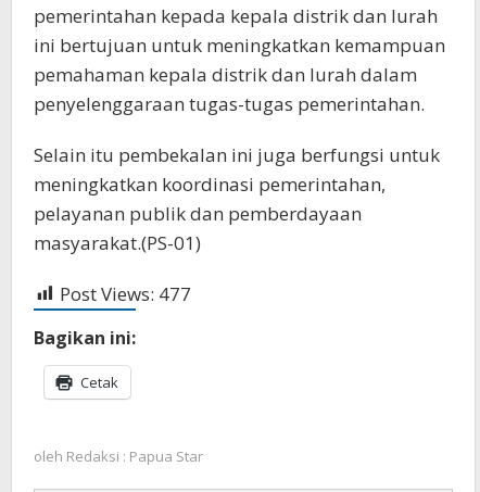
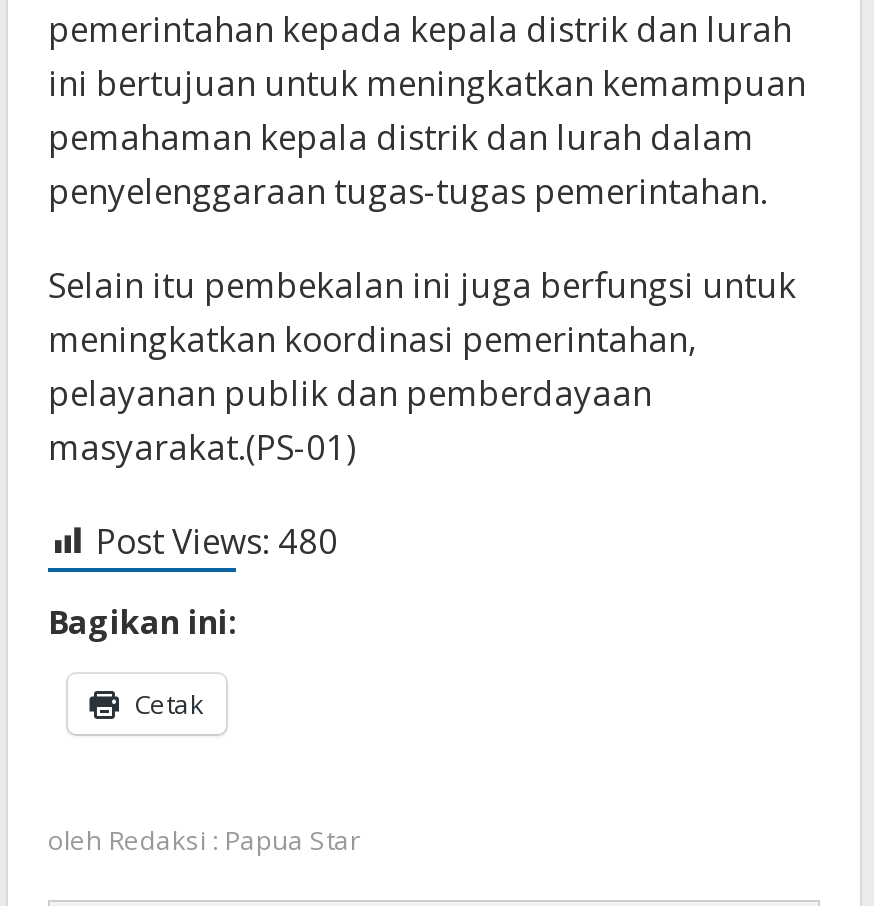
- Post Views: 477
+ Post Views: 480
